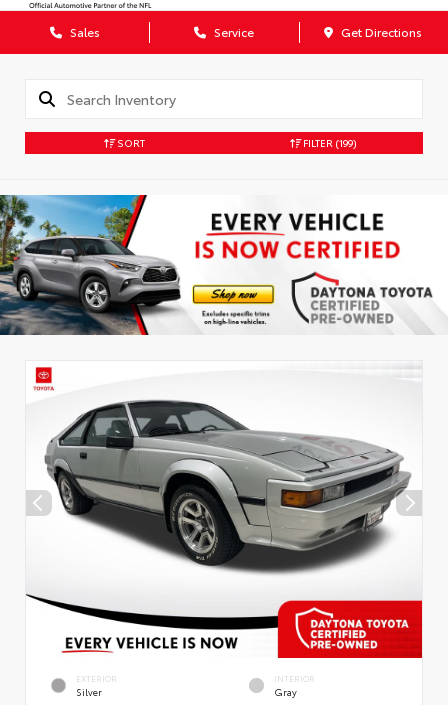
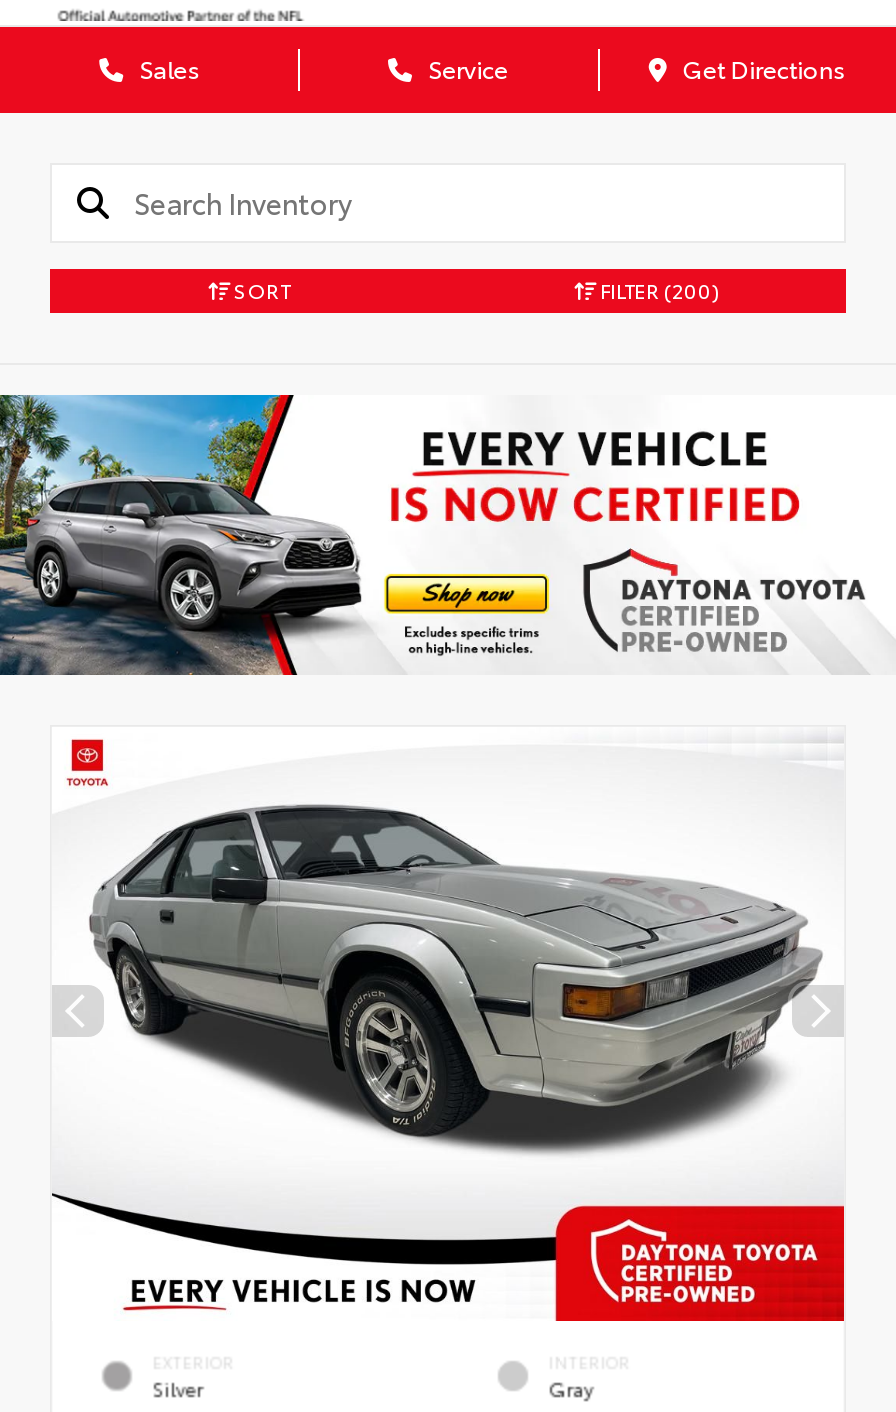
- FILTER (199)
+ FILTER (200)
